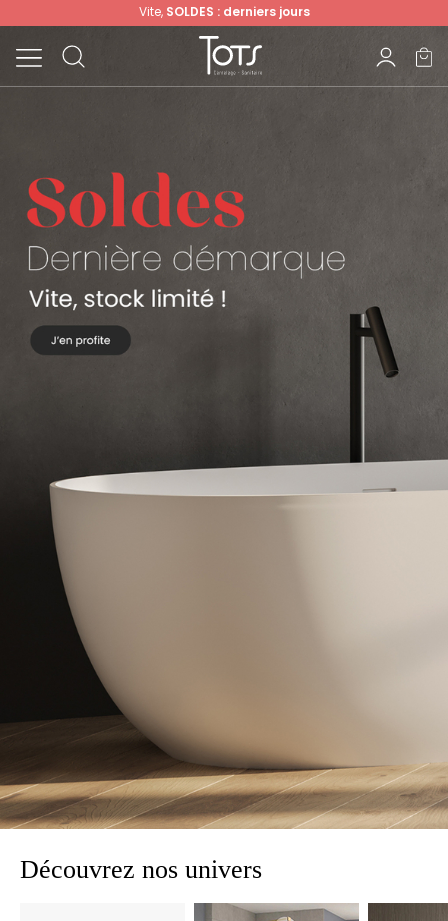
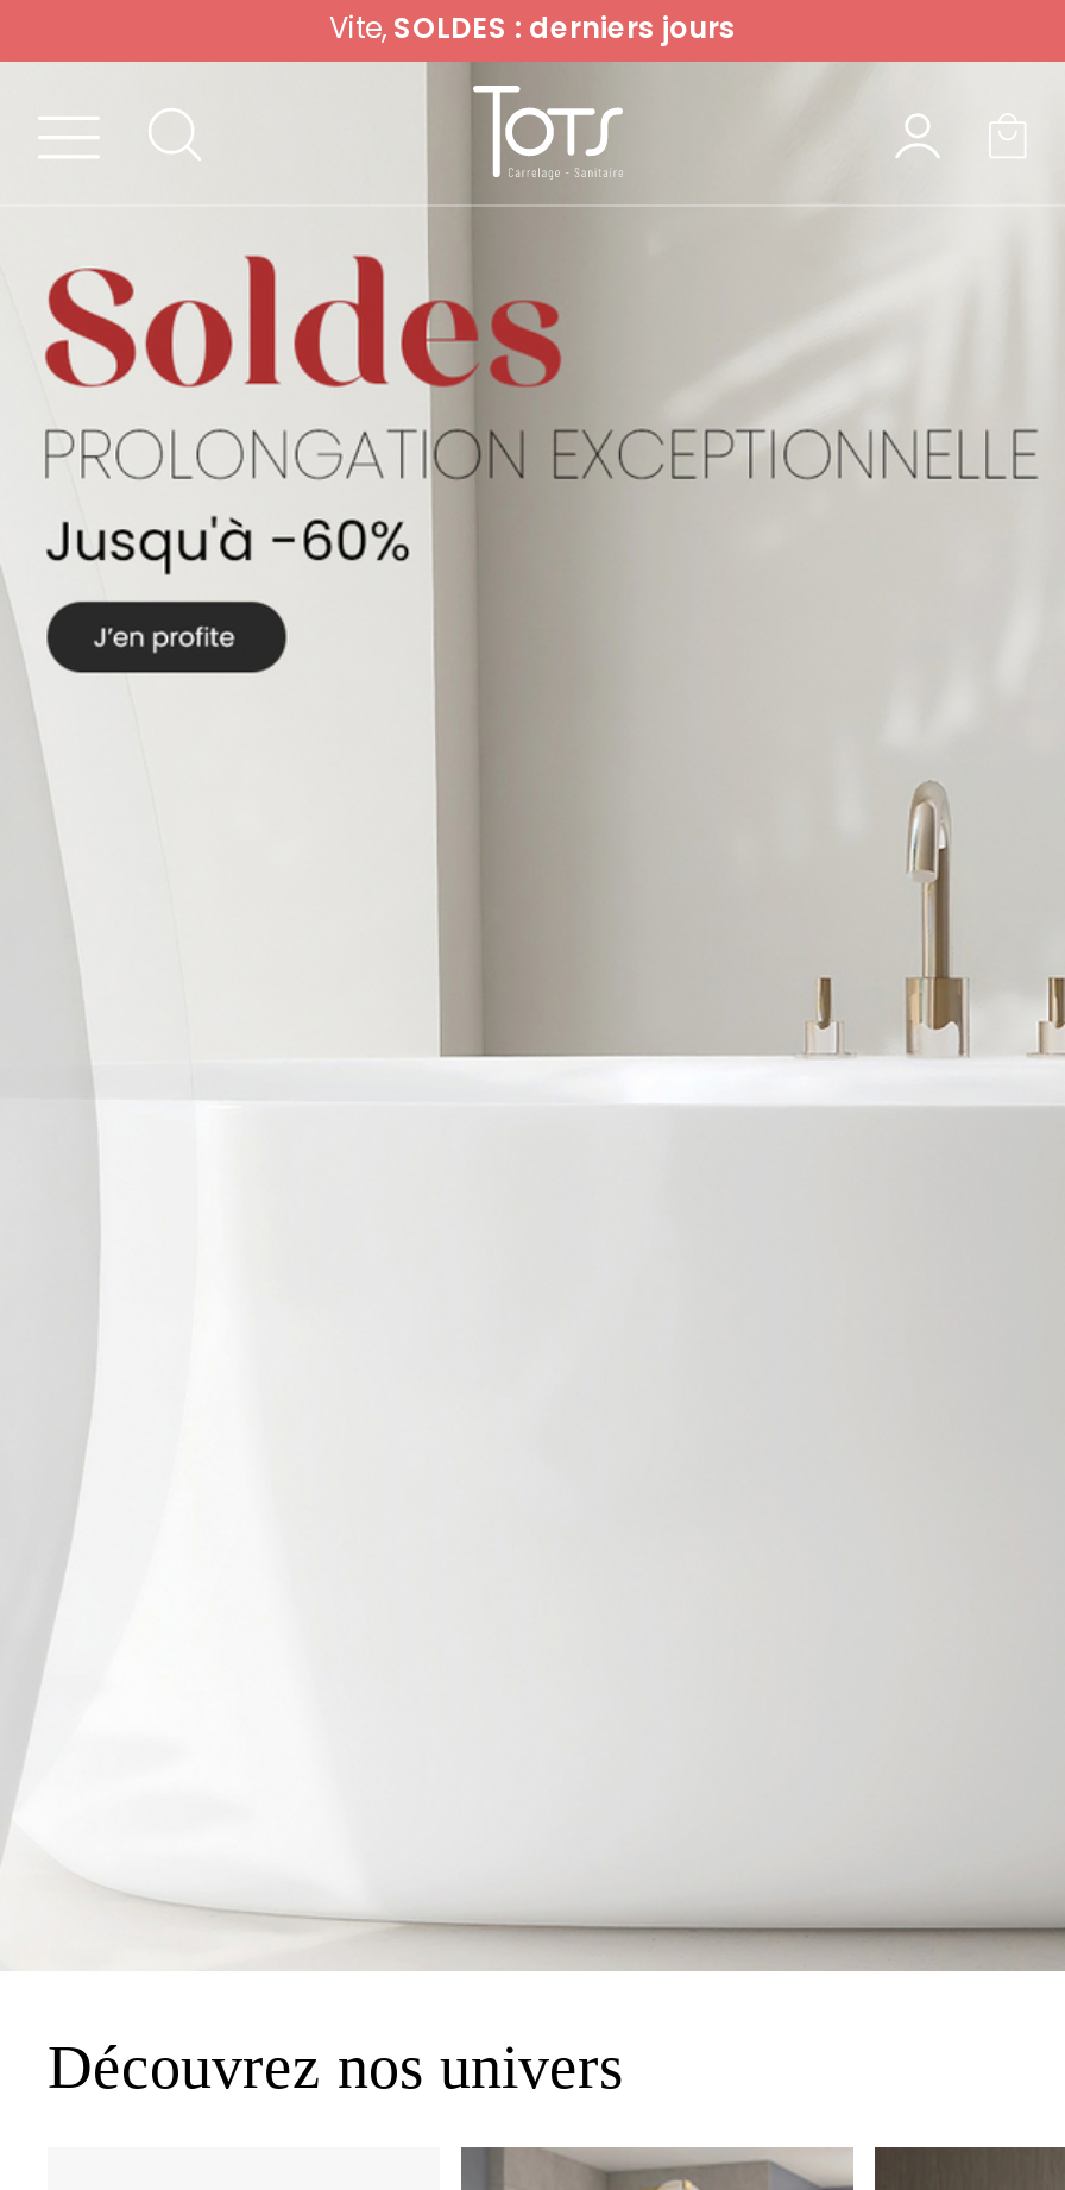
- [image]
+ [image]
